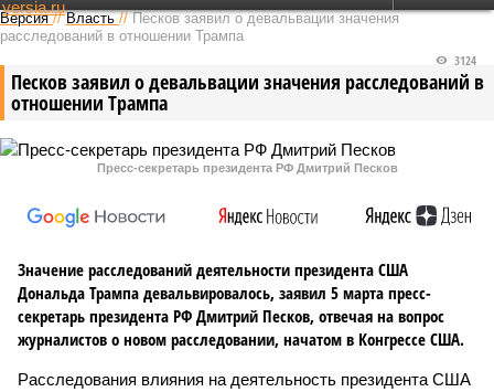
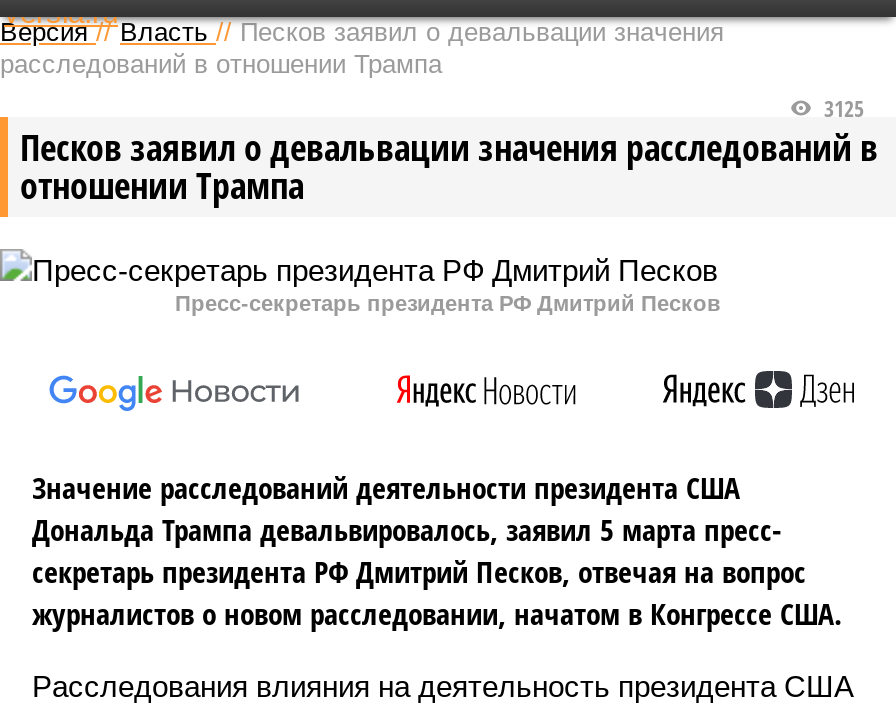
- 3124
+ 3125
